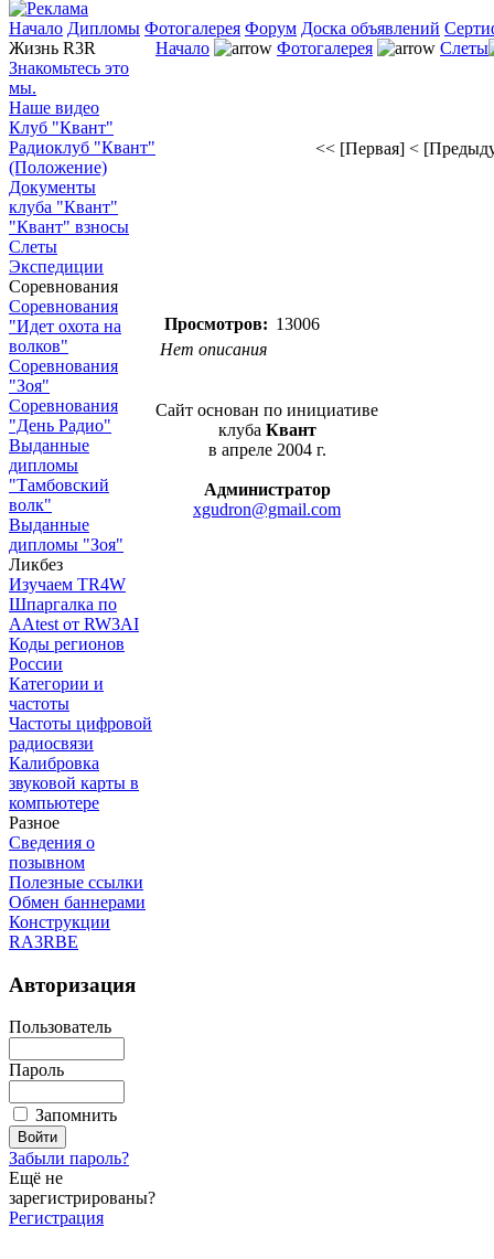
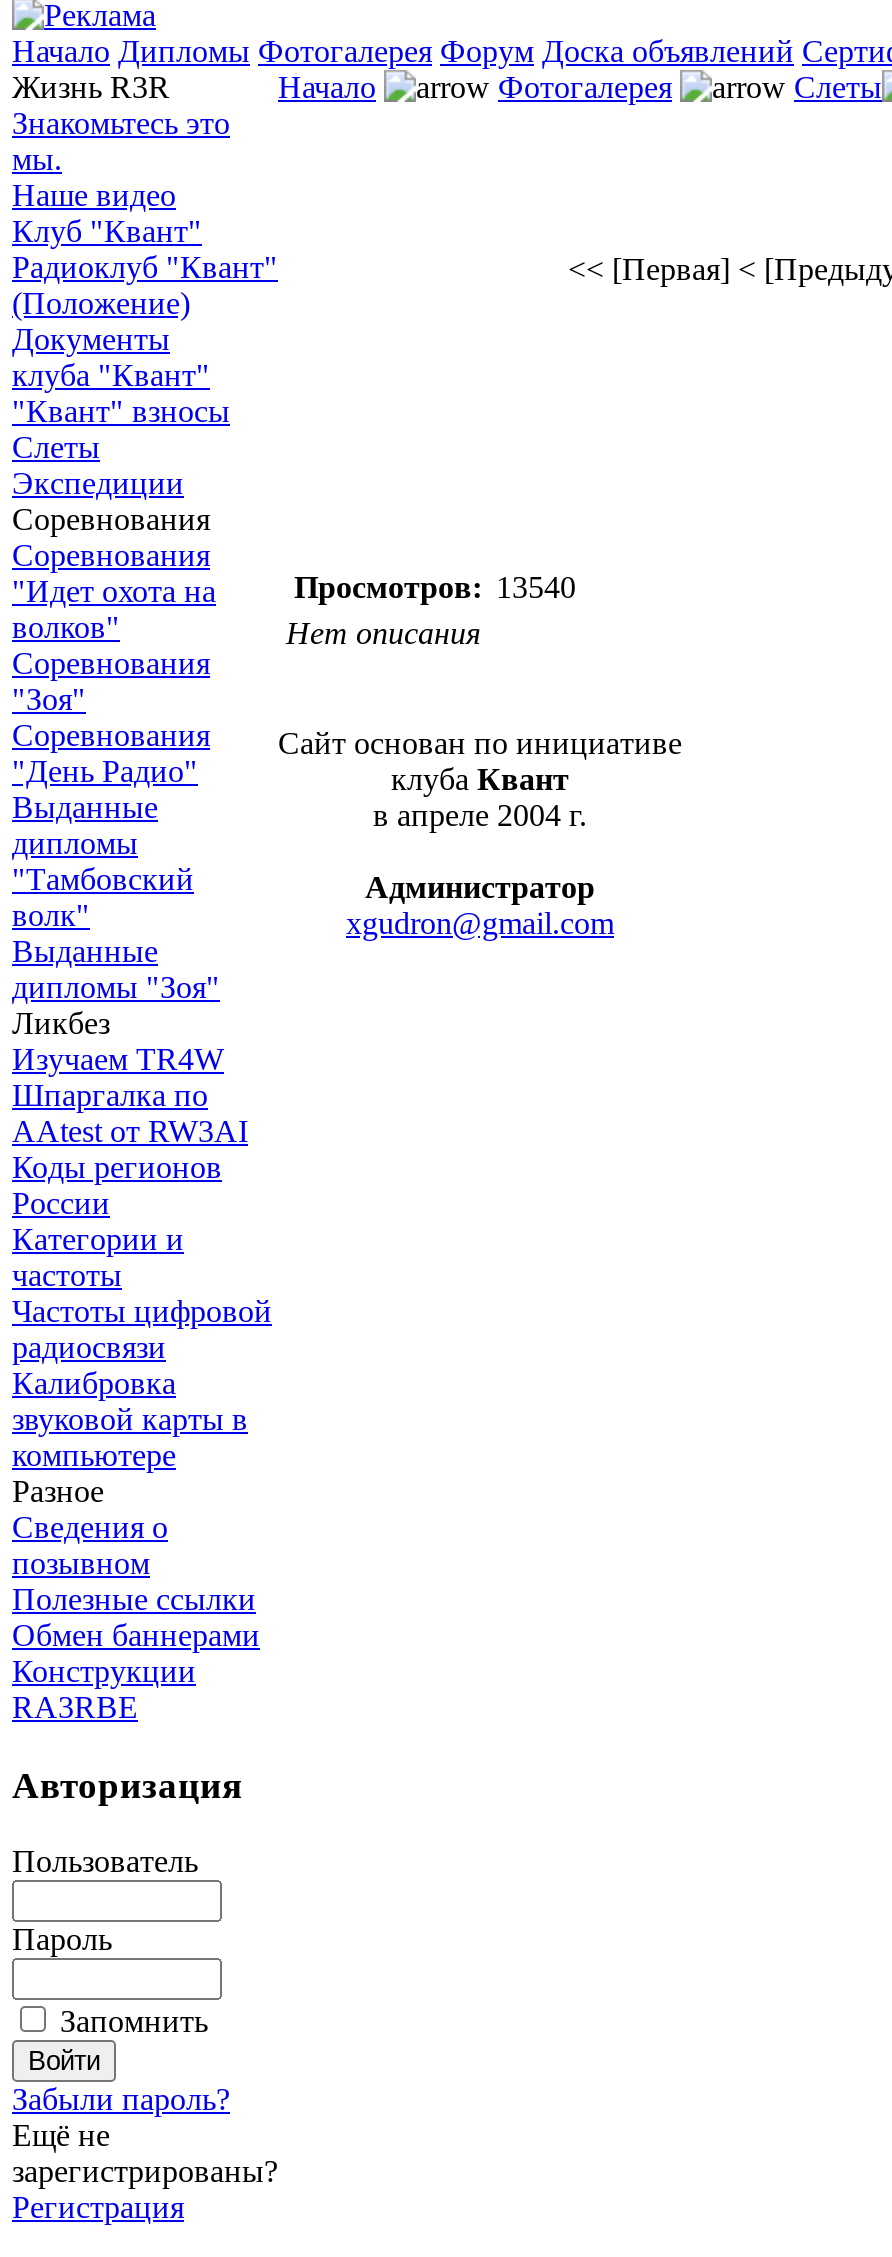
- Просмотров: 13006
+ Просмотров: 13540
